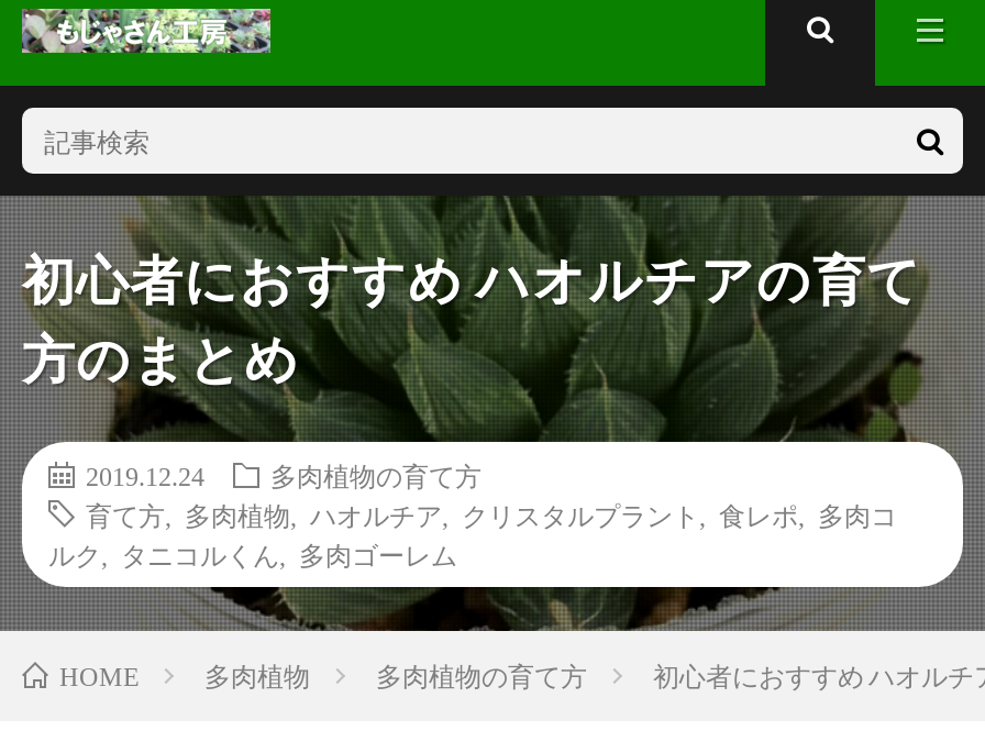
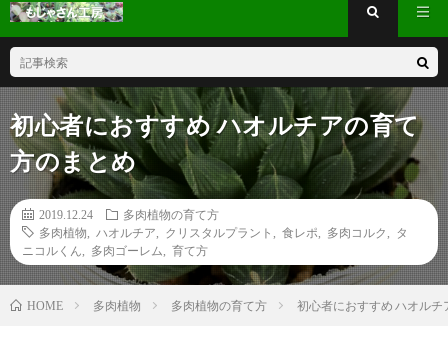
- 育て方,多肉植物,ハオルチア,クリスタルプラント,食レポ,多肉コ
+ 多肉植物,ハオルチア,クリスタルプラント,食レポ,多肉コルク,タ

- ルク,タニコルくん,多肉ゴーレム
+ ニコルくん,多肉ゴーレム,育て方
